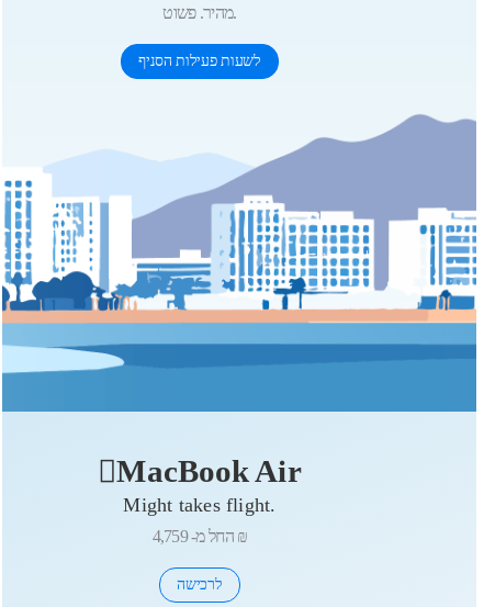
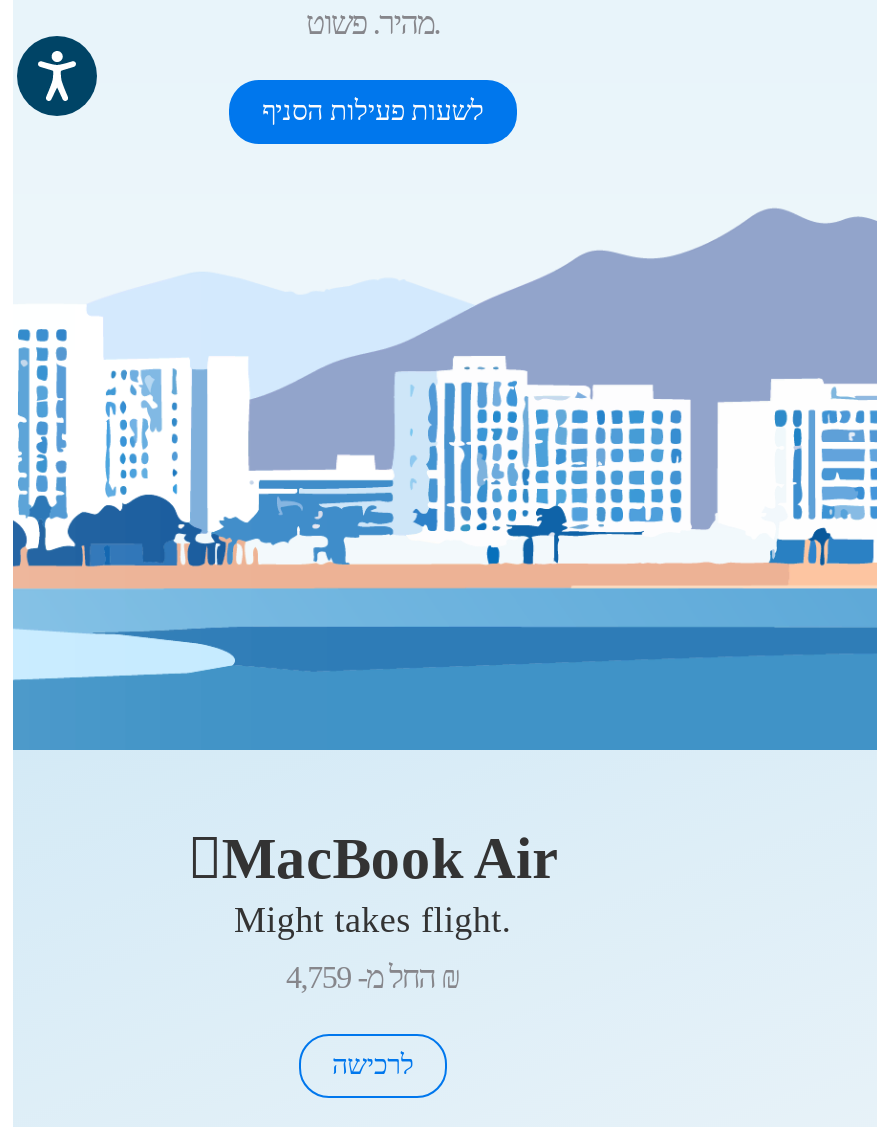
+ [image]
